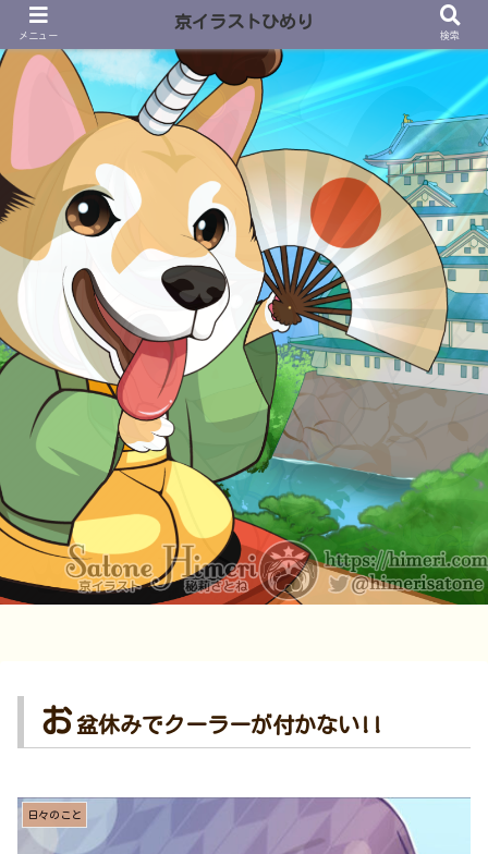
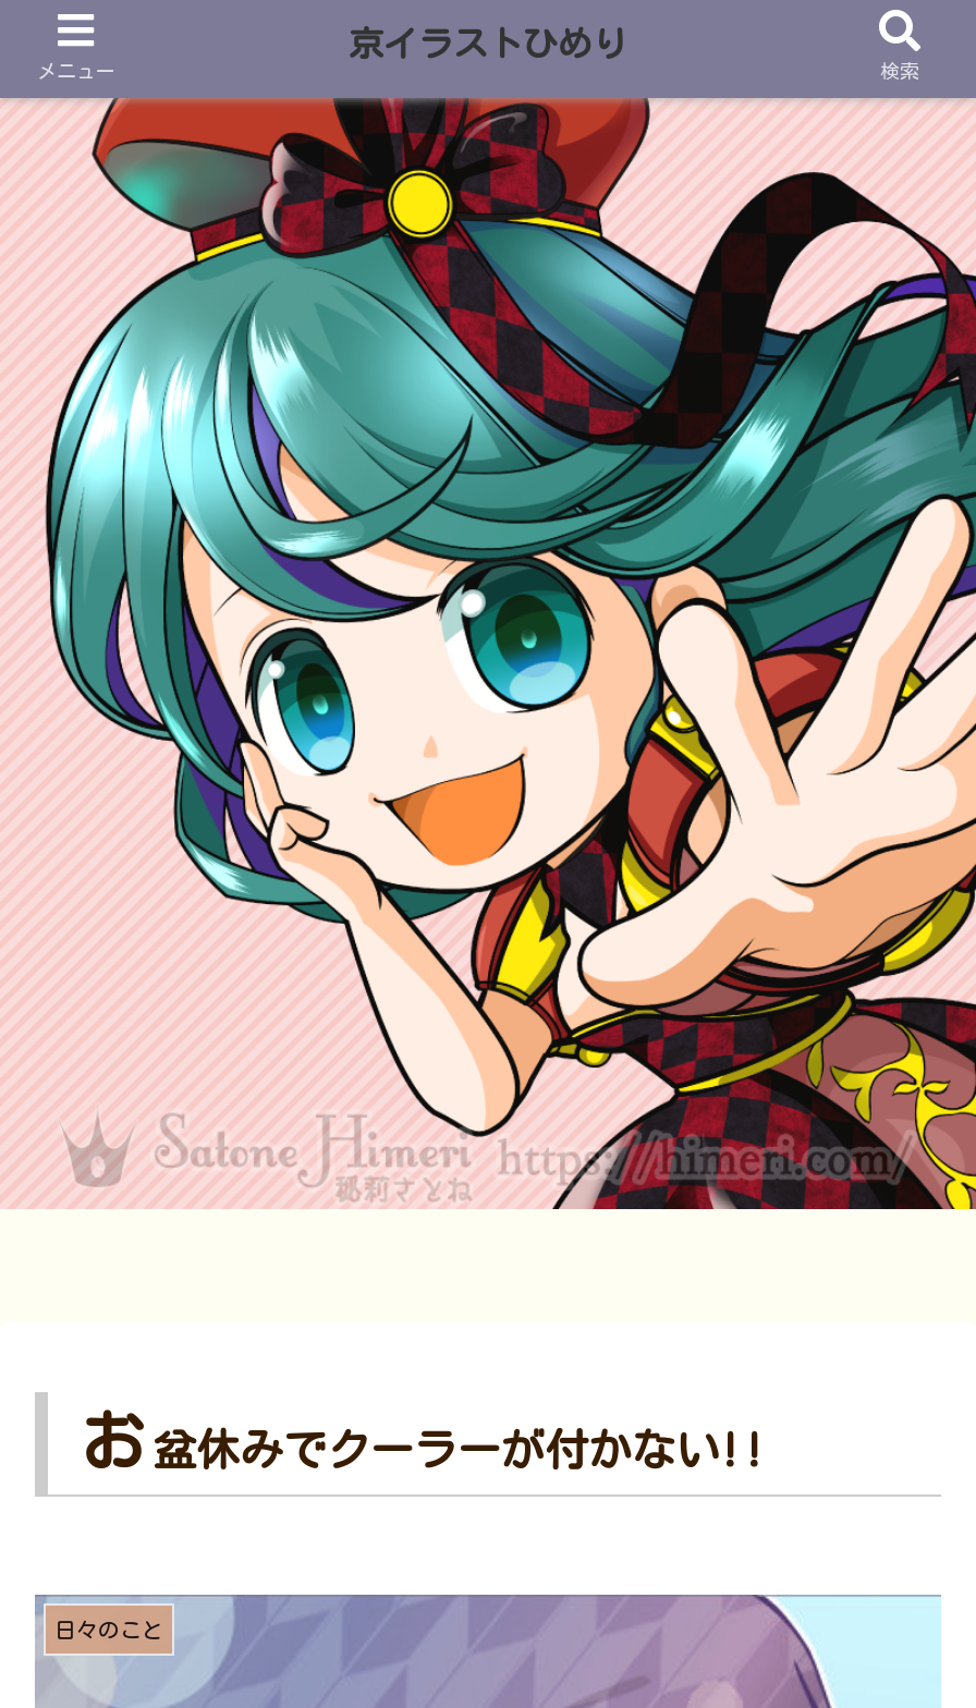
- [image]
+ [image]
